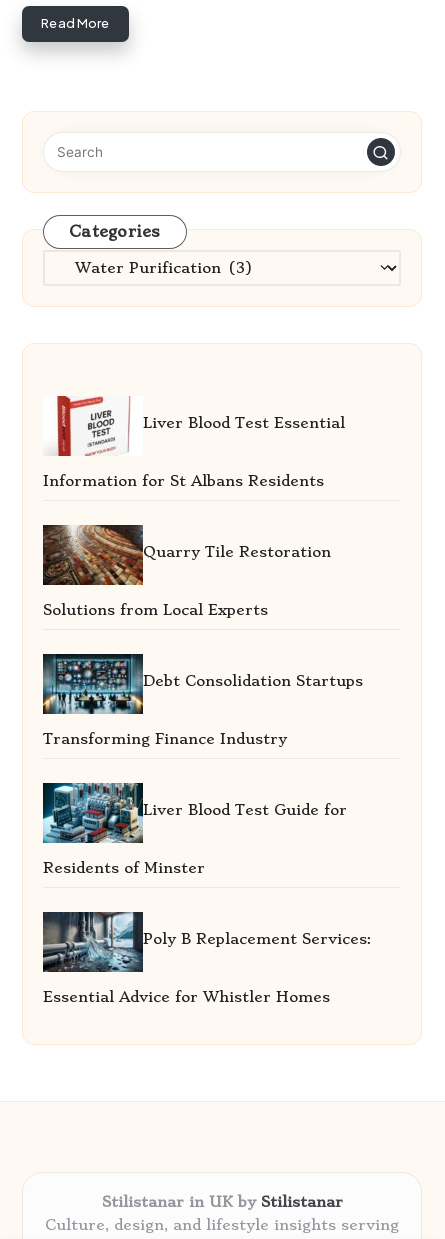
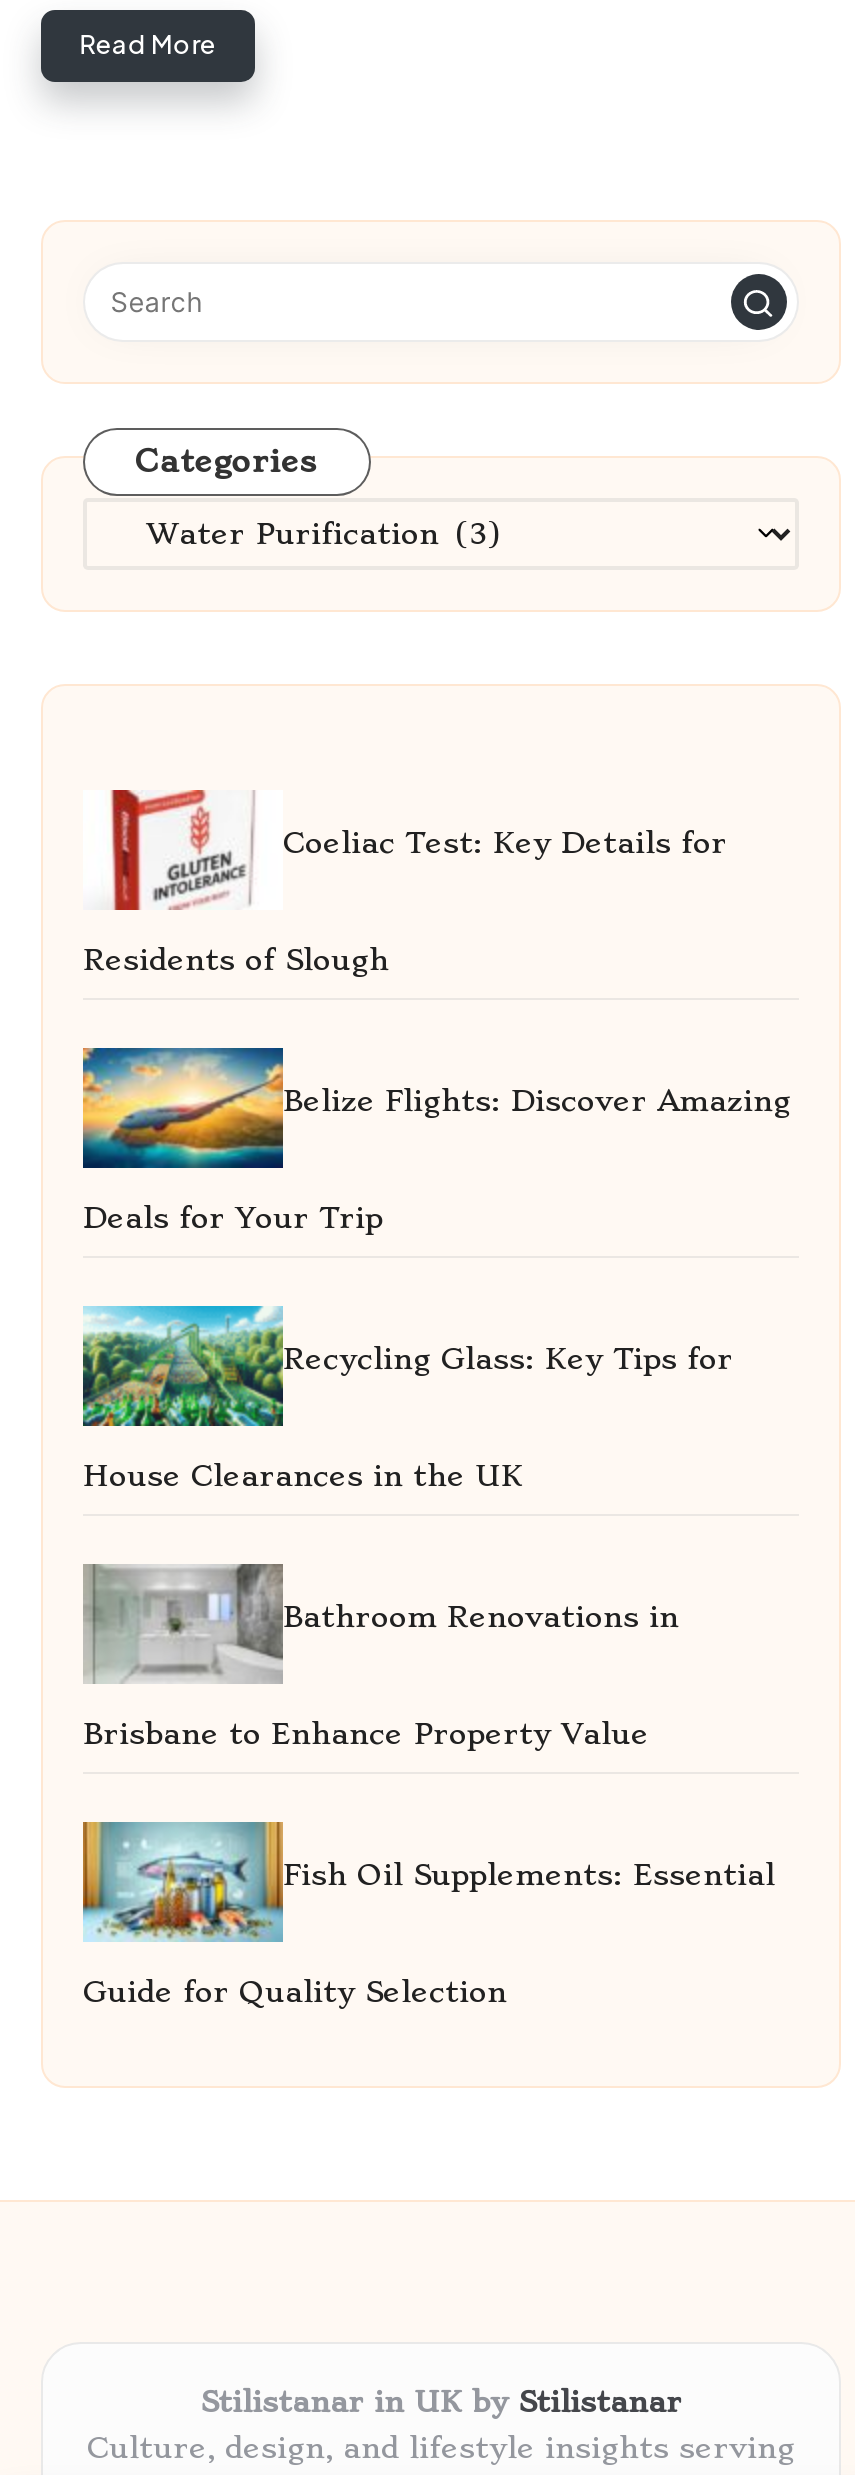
- [image]
- Liver Blood Test Essential
+ [image]
+ Coeliac Test: Key Details for

- Information for St Albans Residents
+ Residents of Slough

- [image]
- Quarry Tile Restoration
+ [image]
+ Belize Flights: Discover Amazing

- Solutions from Local Experts
+ Deals for Your Trip

- [image]
- Debt Consolidation Startups
+ [image]
+ Recycling Glass: Key Tips for

- Transforming Finance Industry
+ House Clearances in the UK

- [image]
- Liver Blood Test Guide for
+ [image]
+ Bathroom Renovations in

- Residents of Minster
+ Brisbane to Enhance Property Value

- [image]
- Poly B Replacement Services:
+ [image]
+ Fish Oil Supplements: Essential

- Essential Advice for Whistler Homes
+ Guide for Quality Selection
